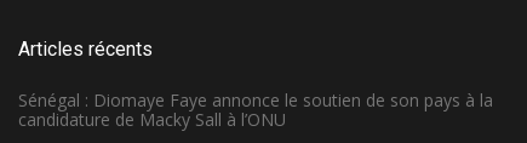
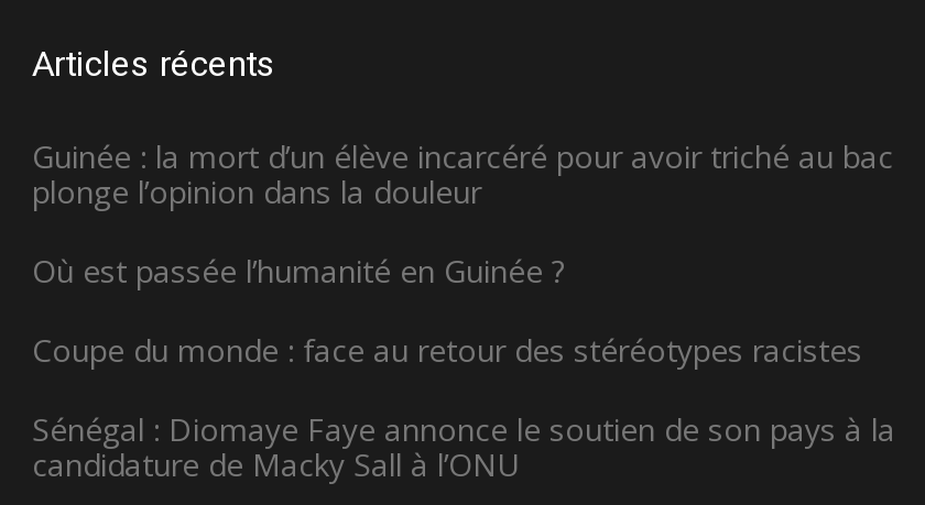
+ Guinée : la mort d’un élève incarcéré pour avoir triché au bac
+ plonge l’opinion dans la douleur
+ Où est passée l’humanité en Guinée ?
+ Coupe du monde : face au retour des stéréotypes racistes
